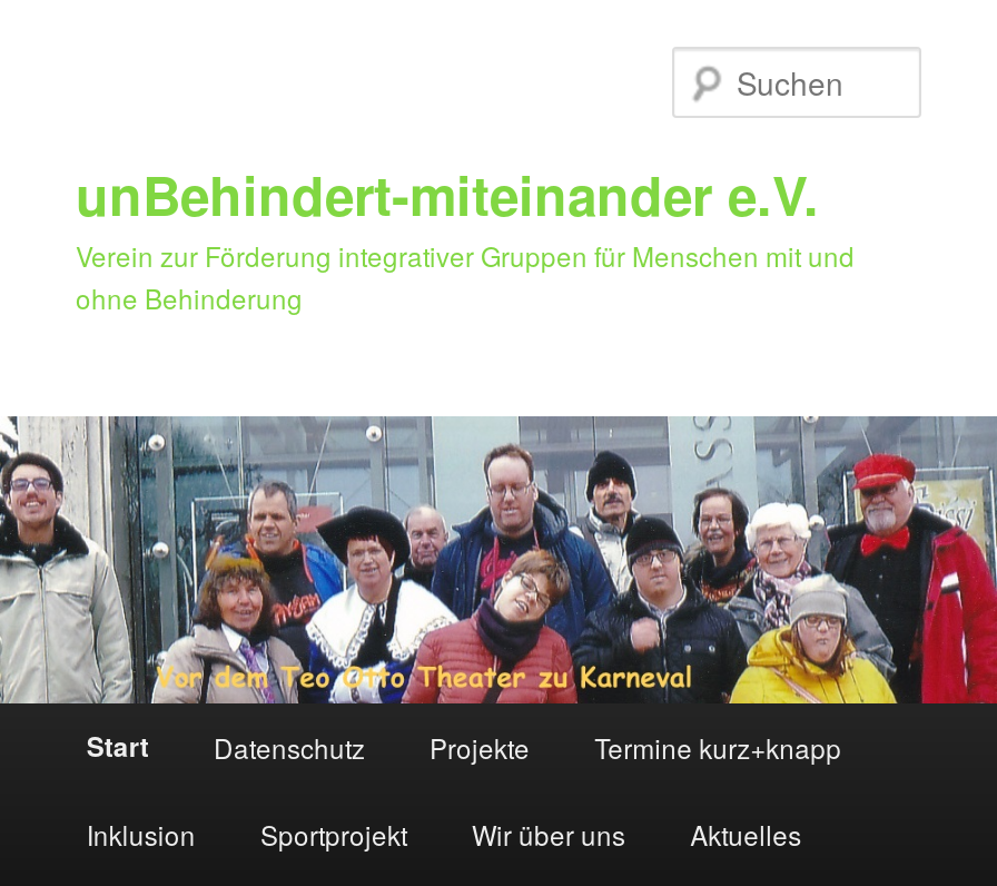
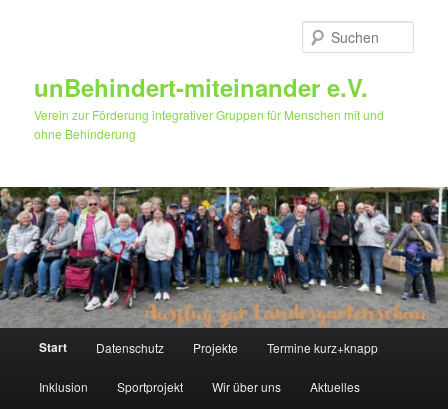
- [image]
+ [image]
